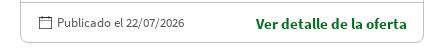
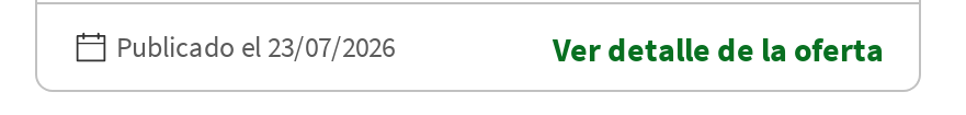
- Publicado el 22/07/2026
+ Publicado el 23/07/2026
